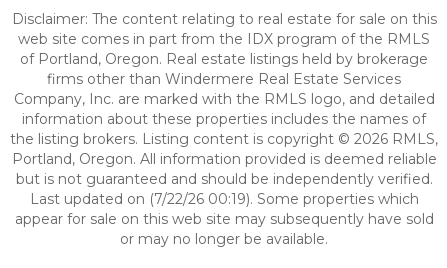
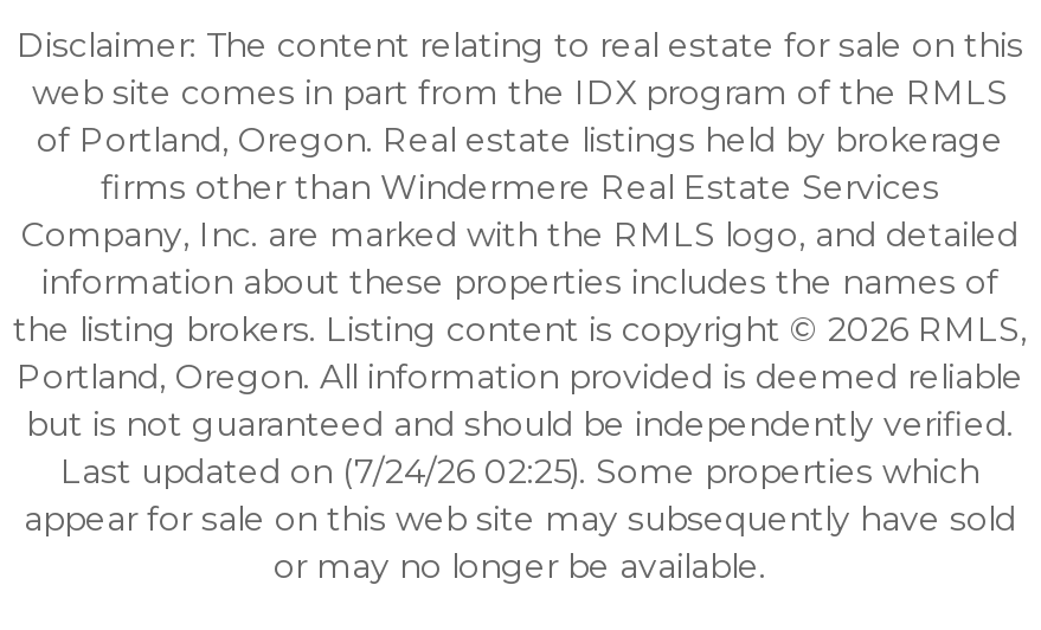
- Last updated on (7/22/26 00:19). Some properties which
+ Last updated on (7/24/26 02:25). Some properties which
